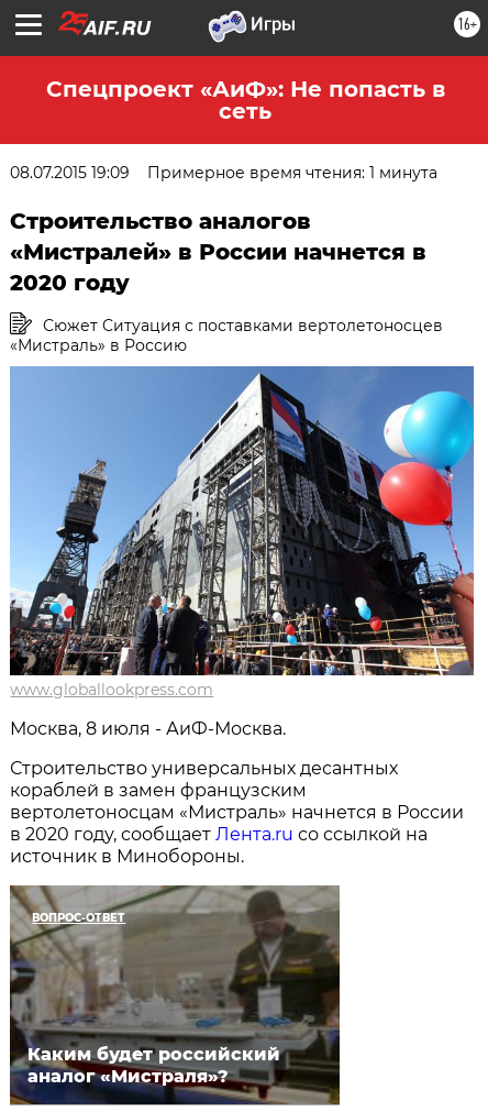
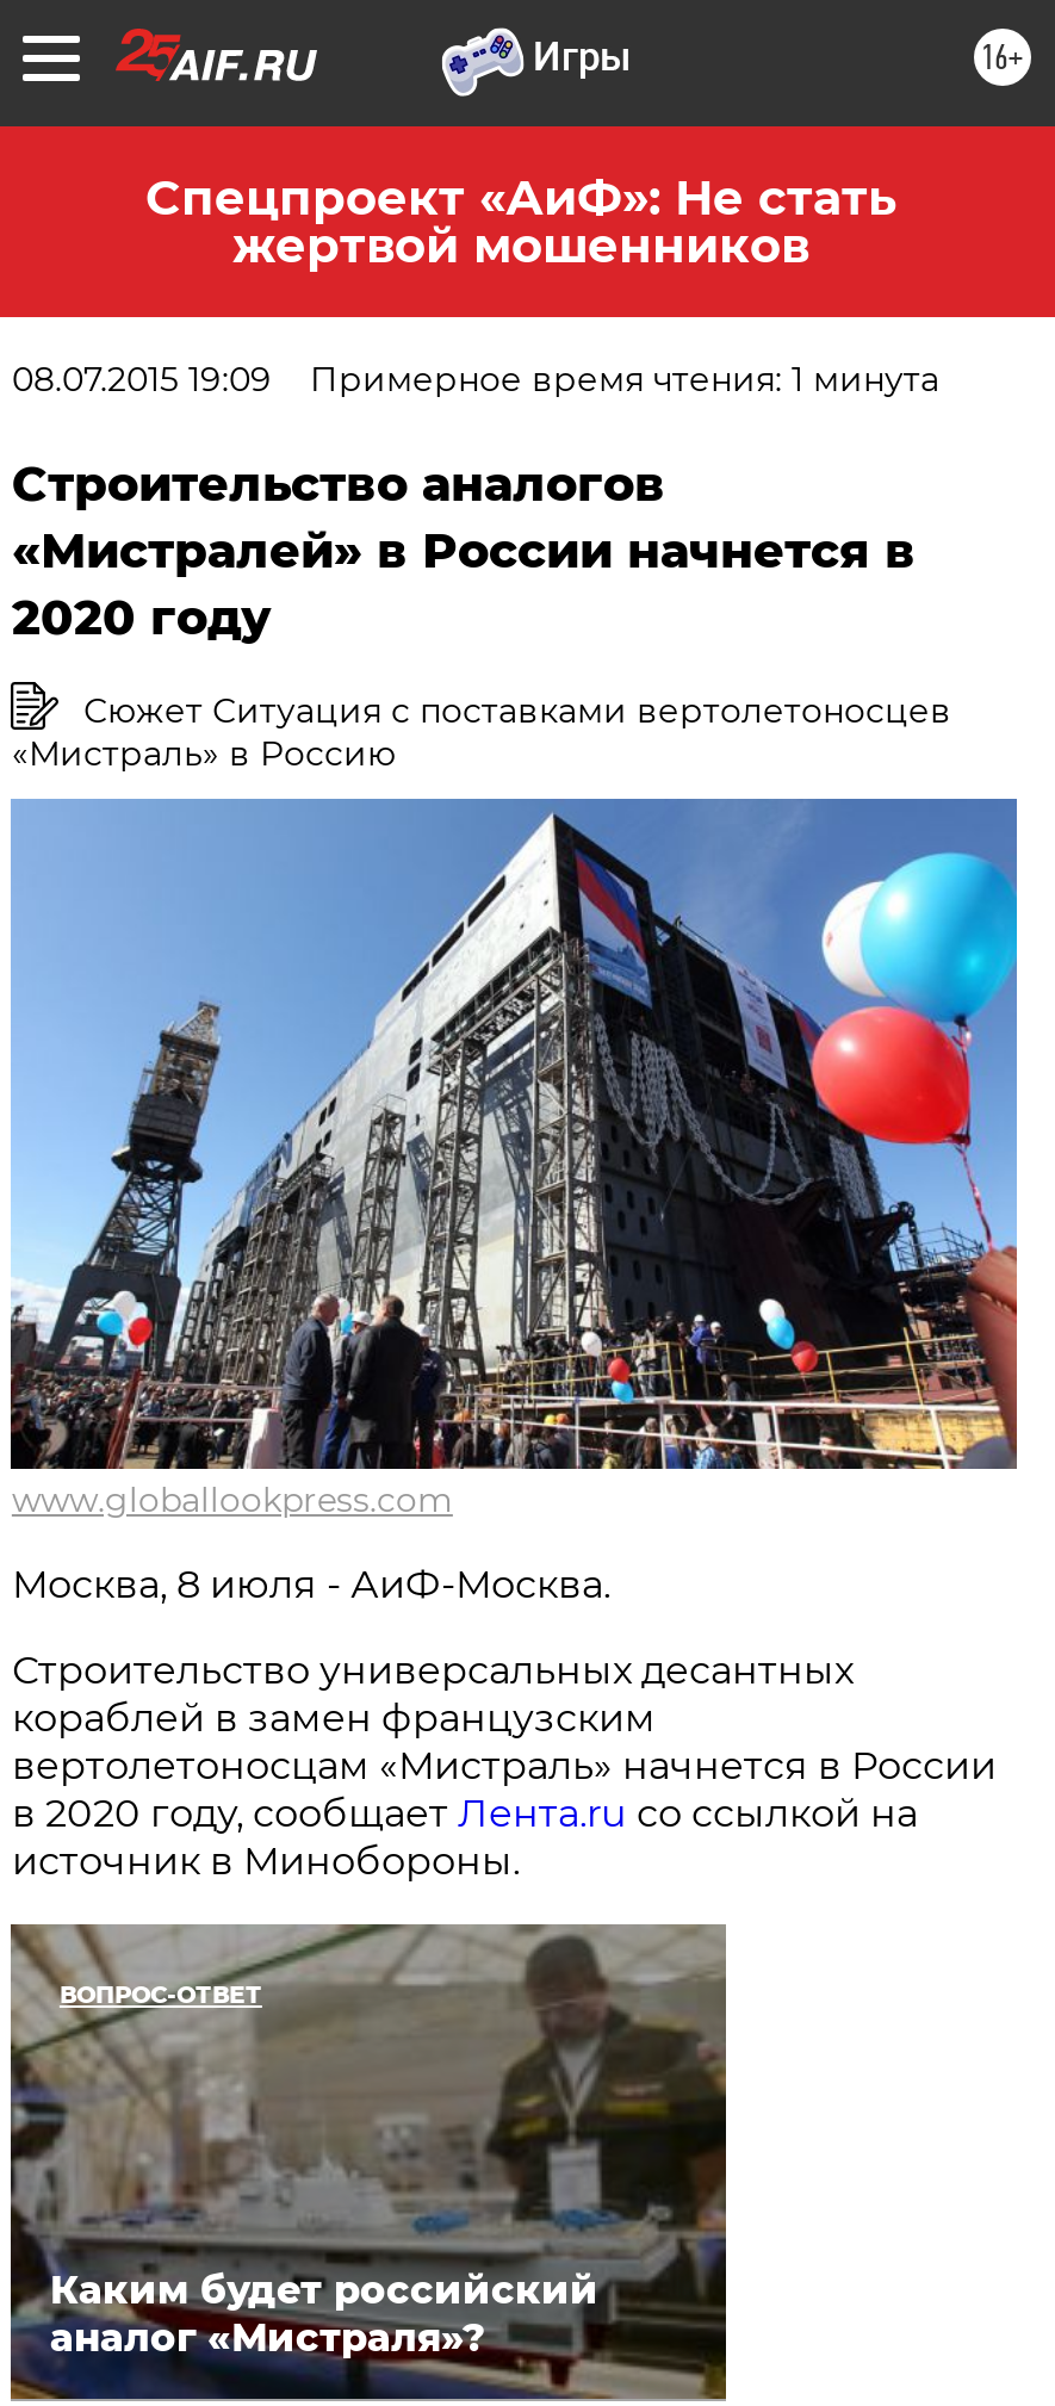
- Спецпроект «АиФ»: Не попасть в
- сеть
+ Спецпроект «АиФ»: Не стать
+ жертвой мошенников
